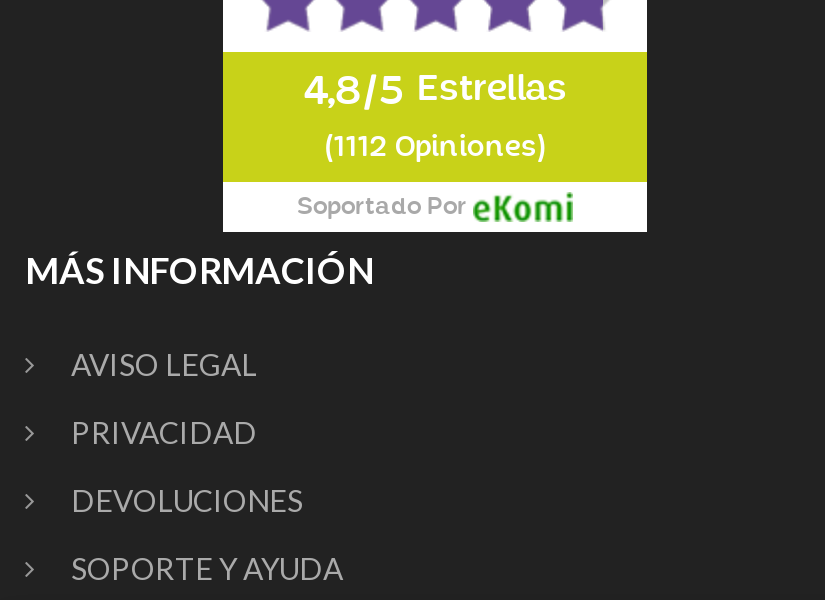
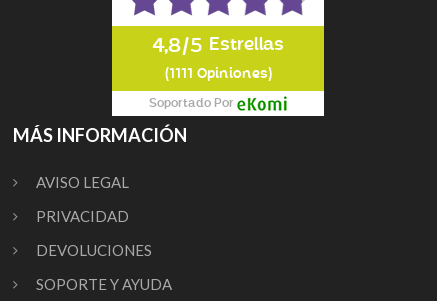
- (1112 Opiniones)
+ (1111 Opiniones)
